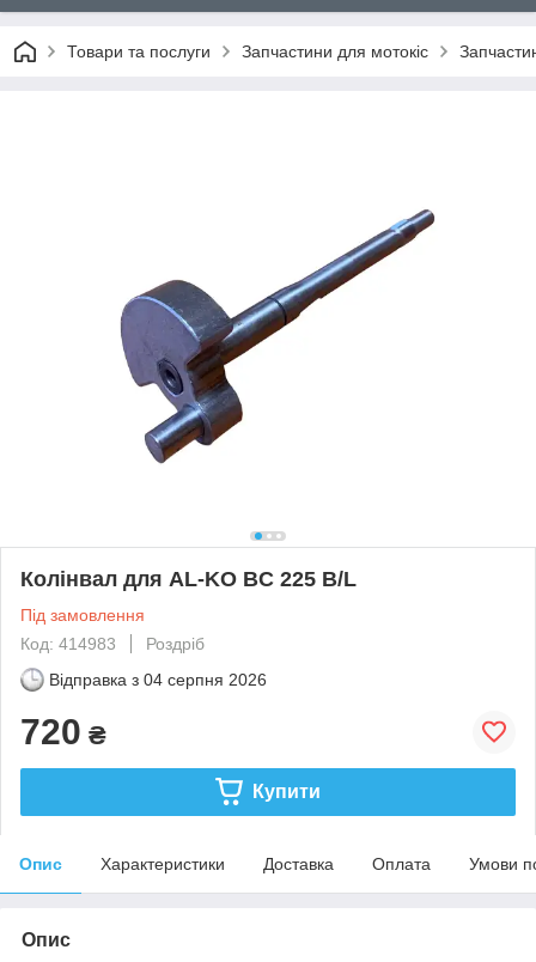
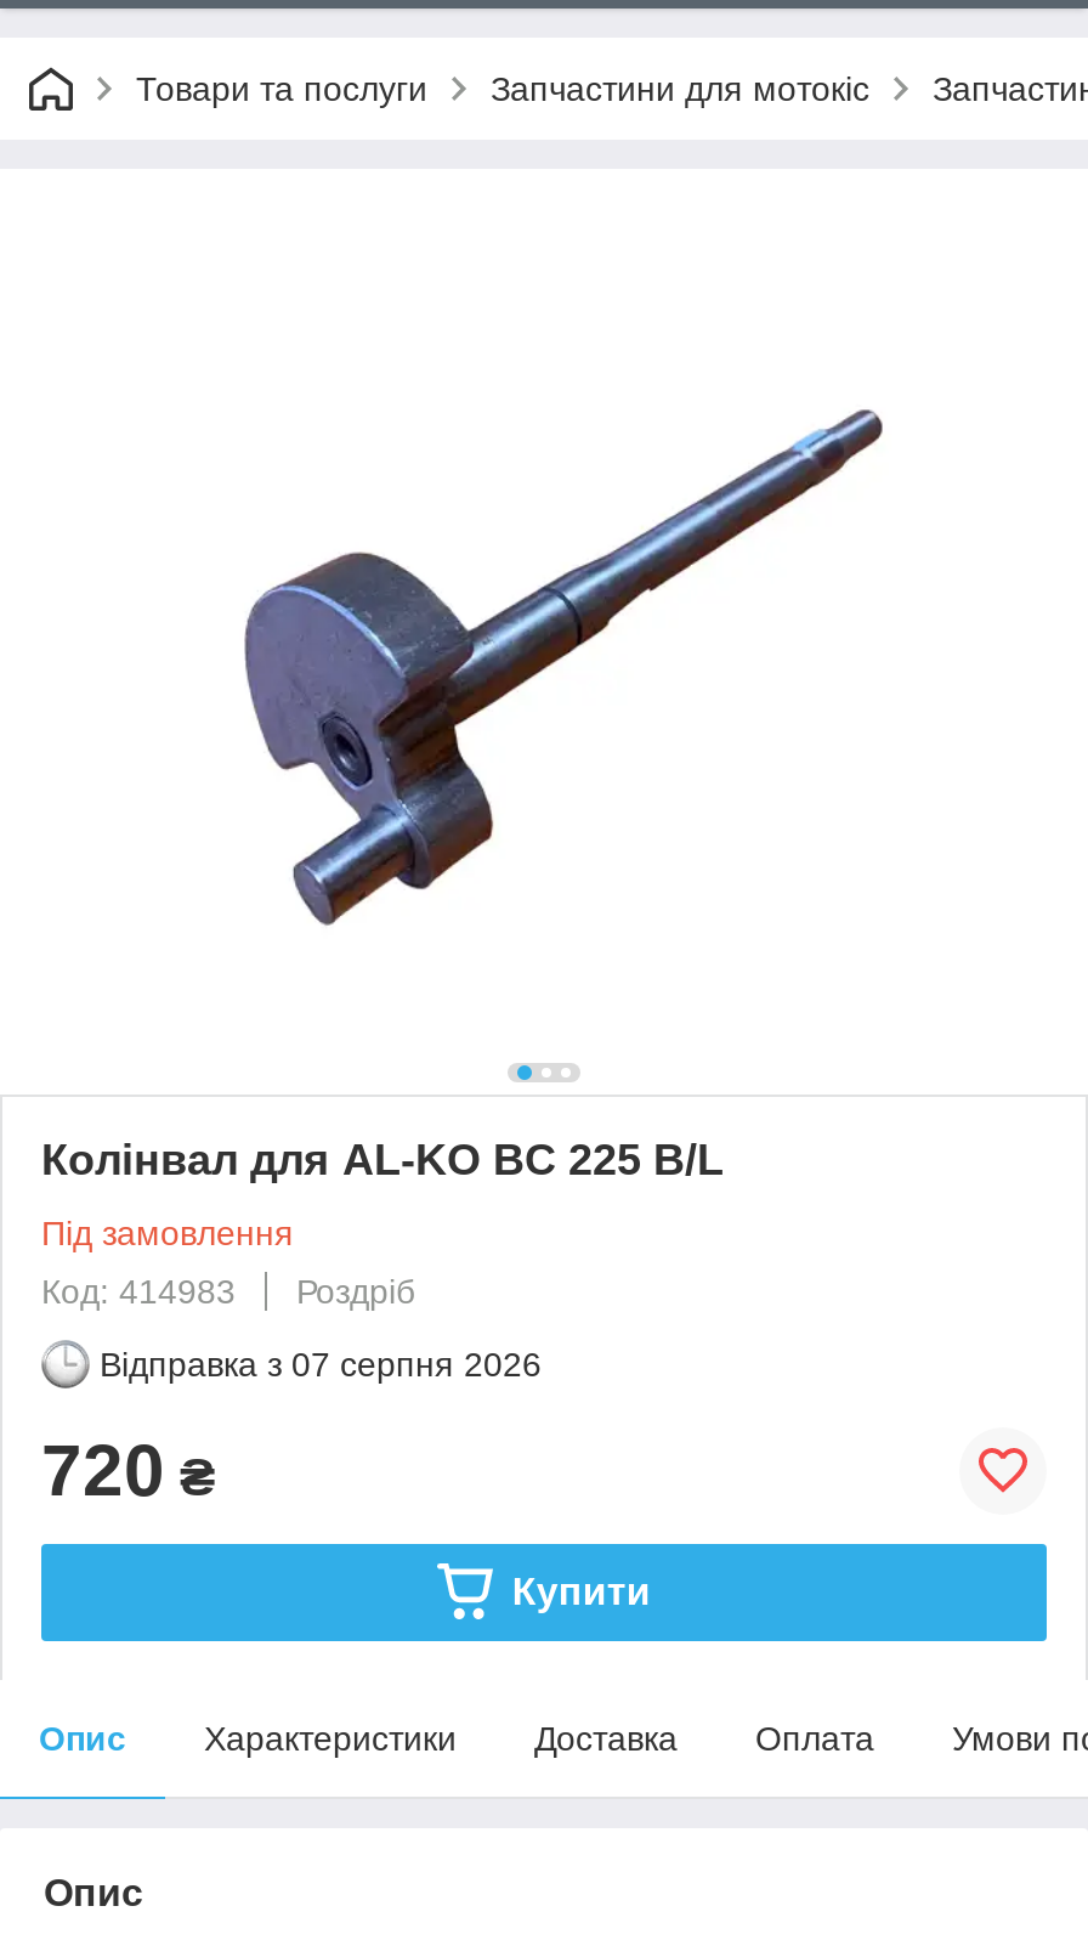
- Відправка з 04 серпня 2026
+ Відправка з 07 серпня 2026
